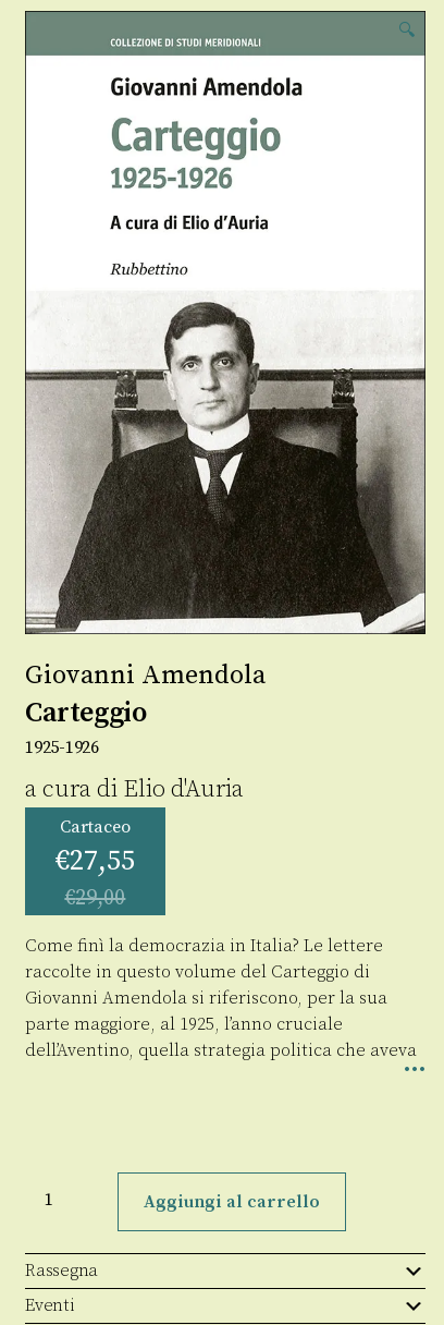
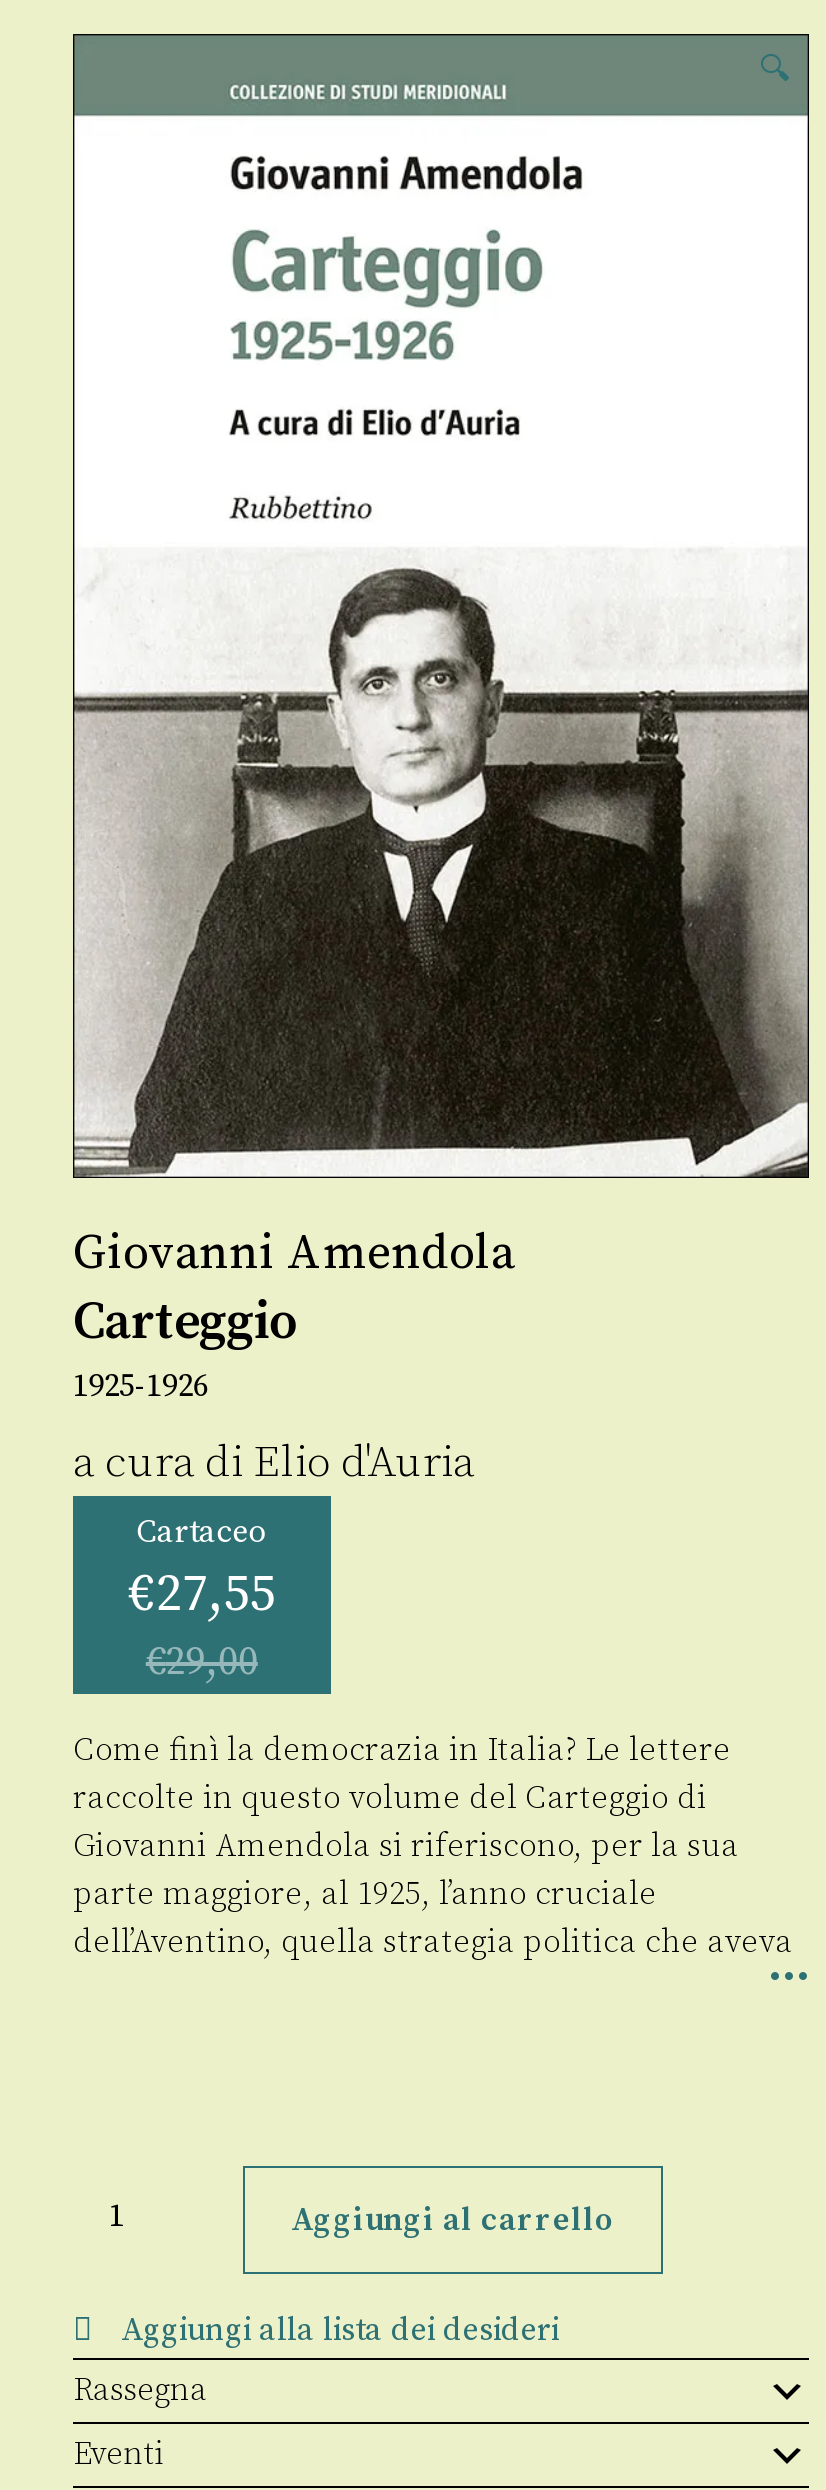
+ Aggiungi alla lista dei desideri
